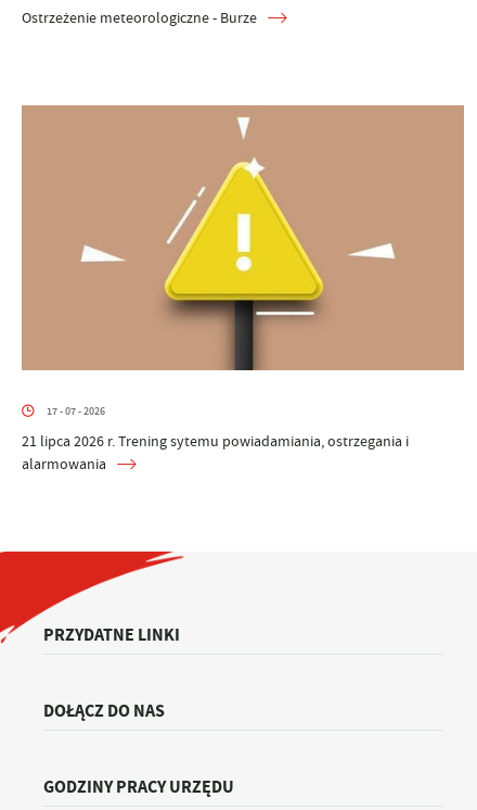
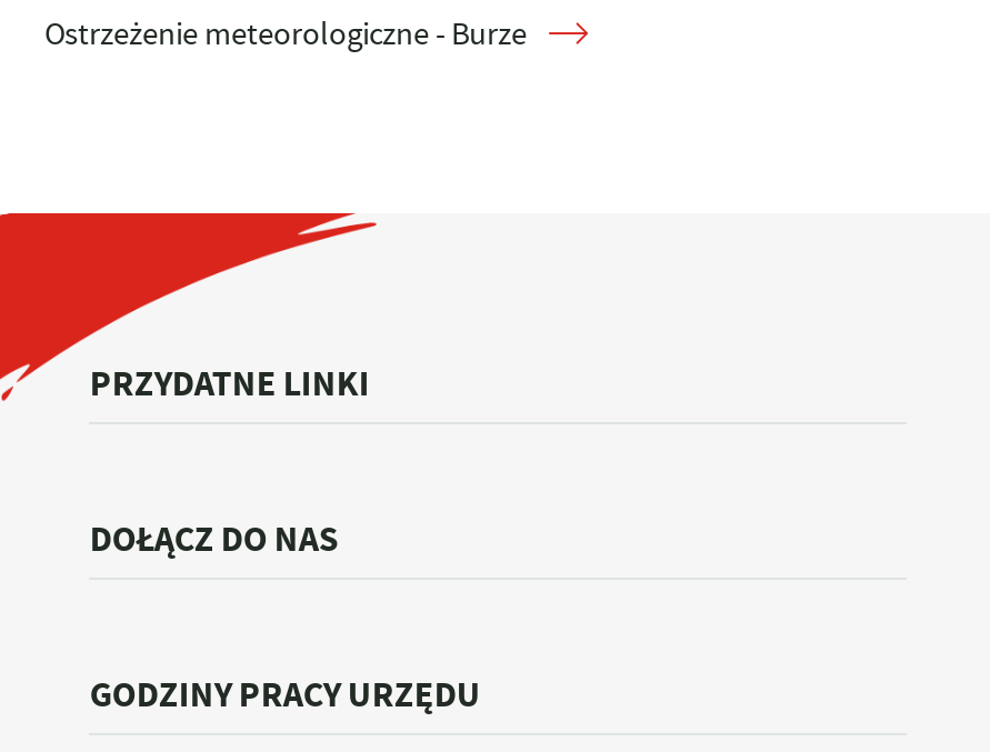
- [image]
- 17 - 07 - 2026
- 21 lipca 2026 r. Trening sytemu powiadamiania, ostrzegania i
- alarmowania
